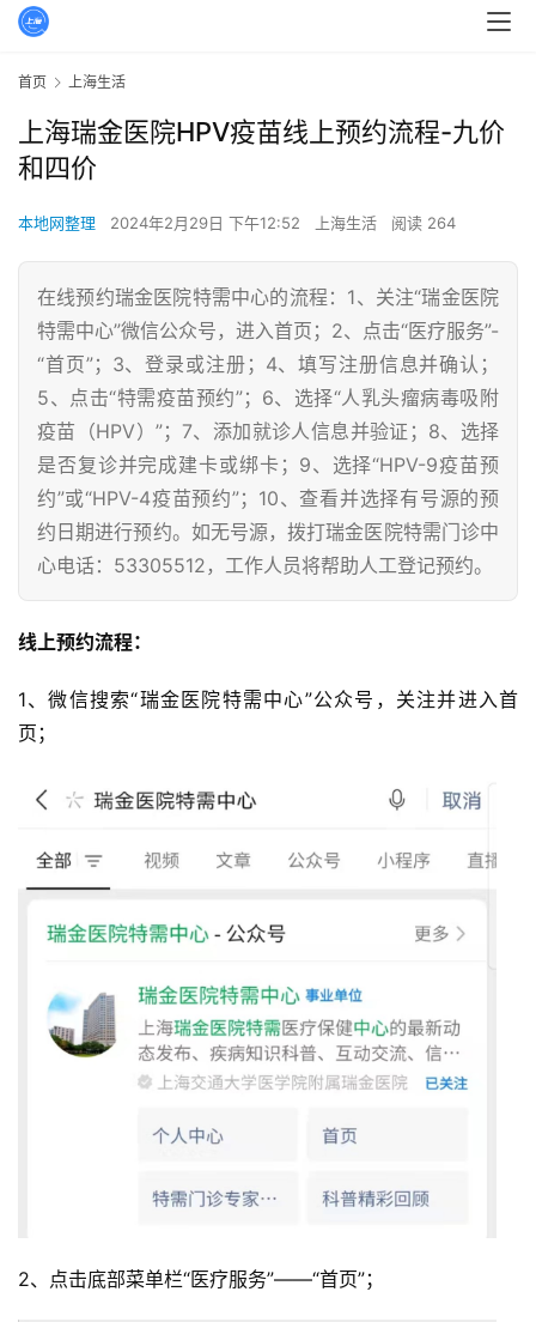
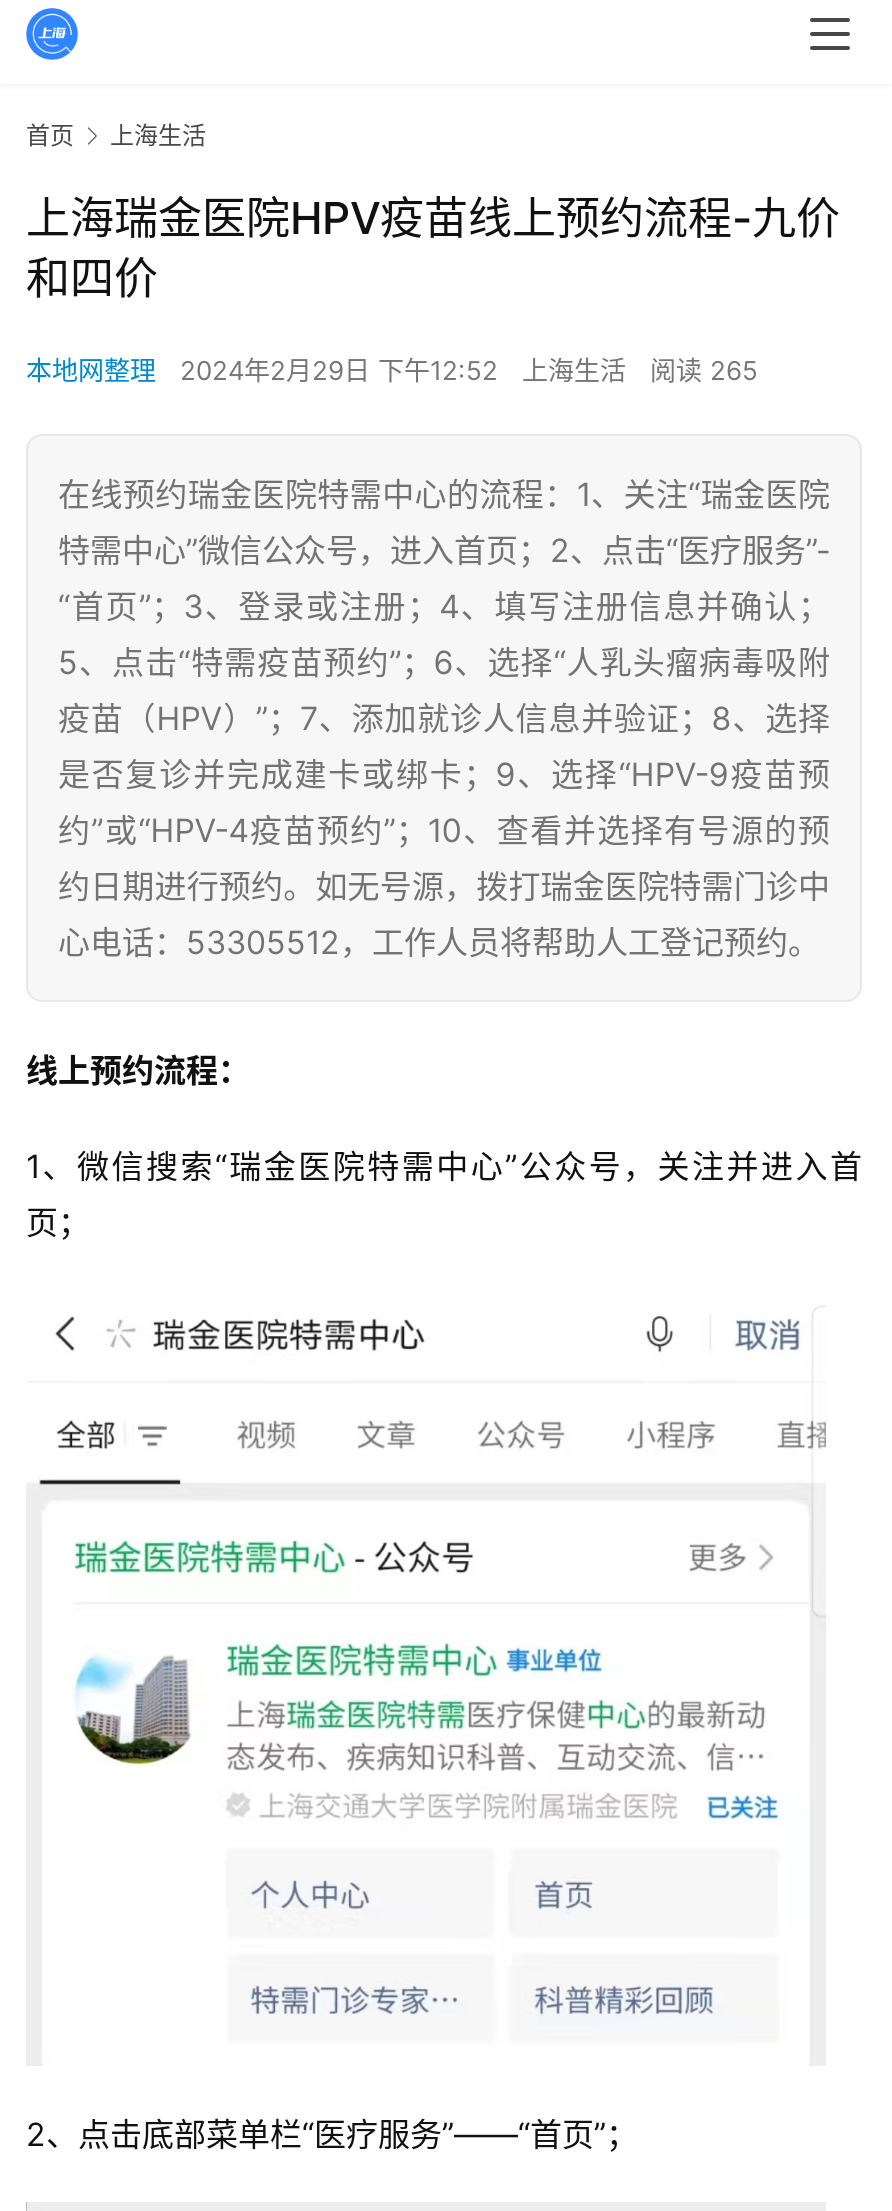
- 本地网整理 2024年2月29日 下午12:52 上海生活 阅读 264
+ 本地网整理 2024年2月29日 下午12:52 上海生活 阅读 265
